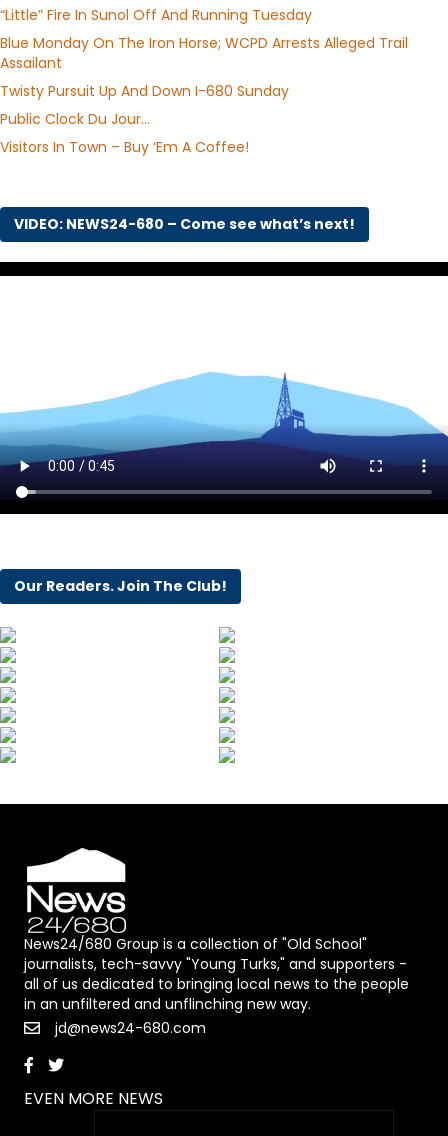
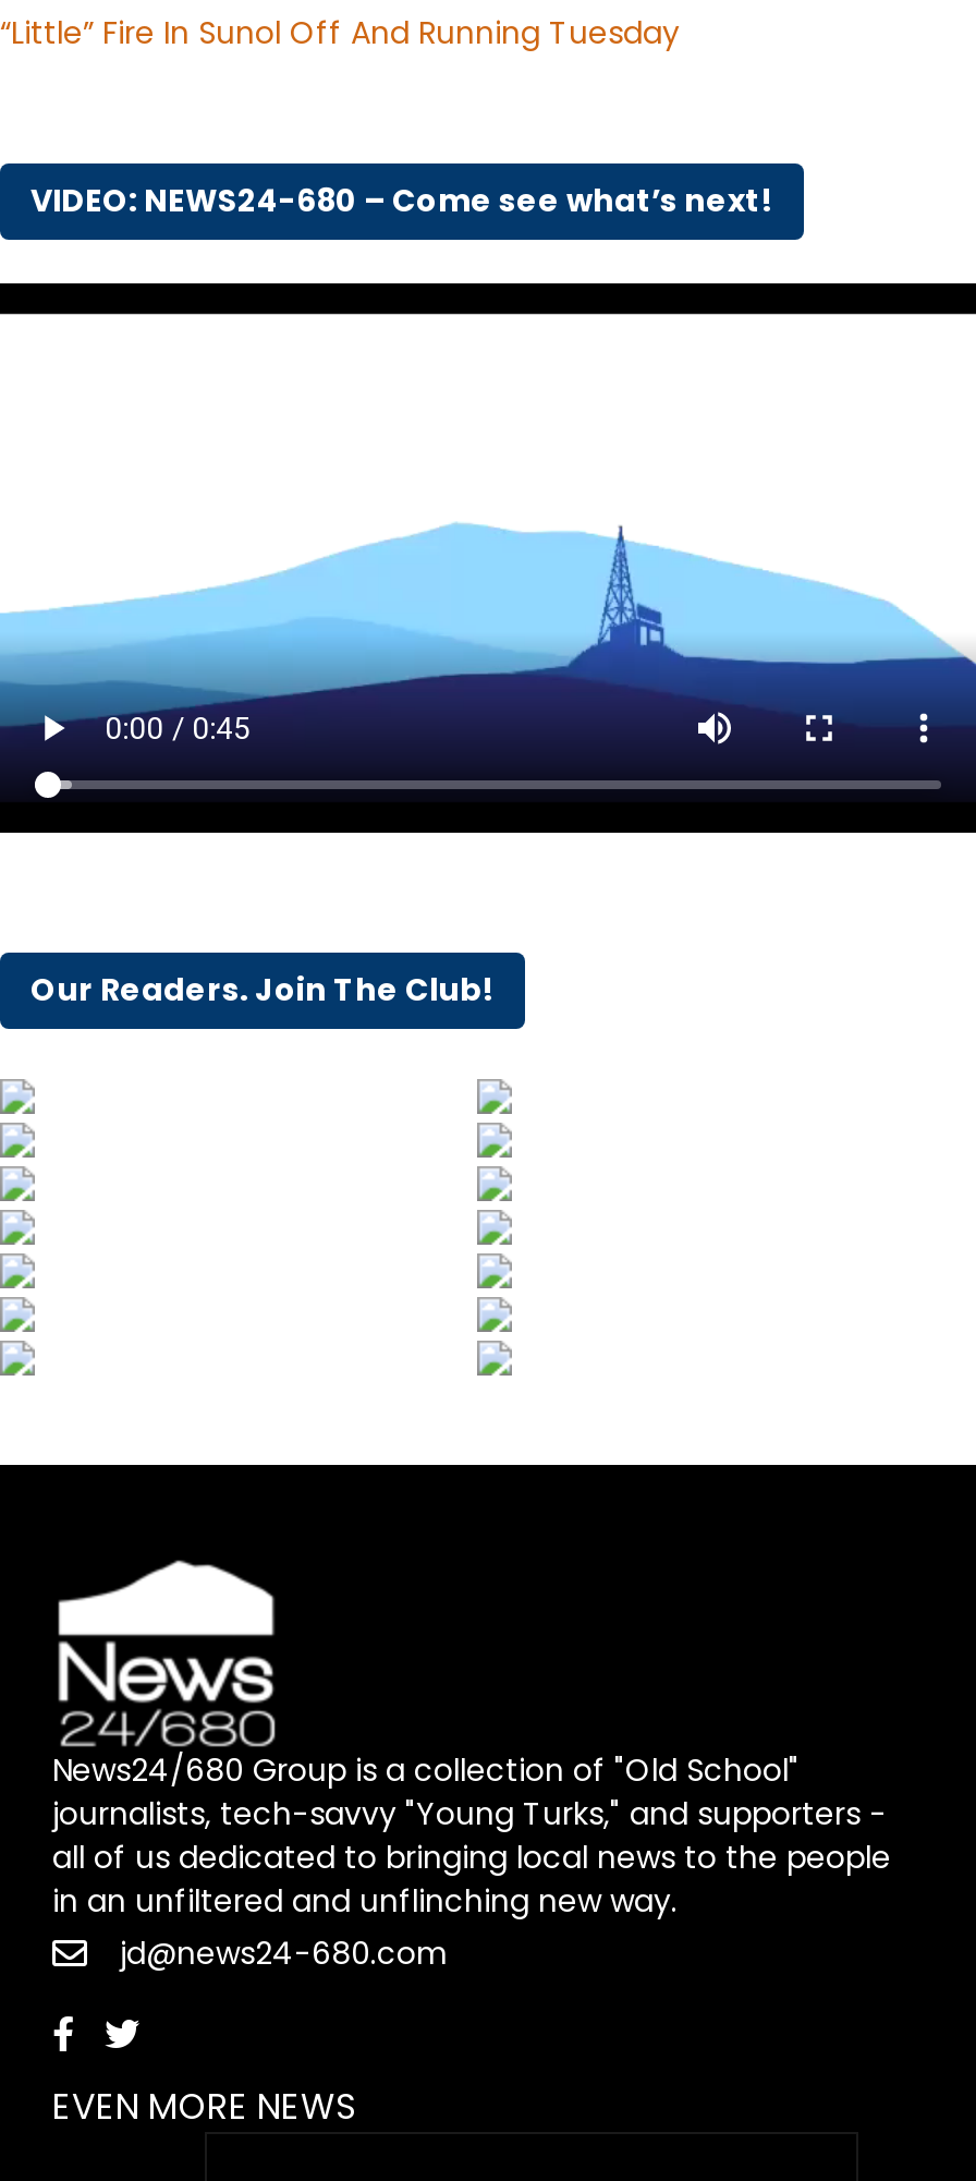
- Blue Monday On The Iron Horse; WCPD Arrests Alleged Trail
- Assailant
- Twisty Pursuit Up And Down I-680 Sunday
- Public Clock Du Jour…
- Visitors In Town – Buy ‘Em A Coffee!
